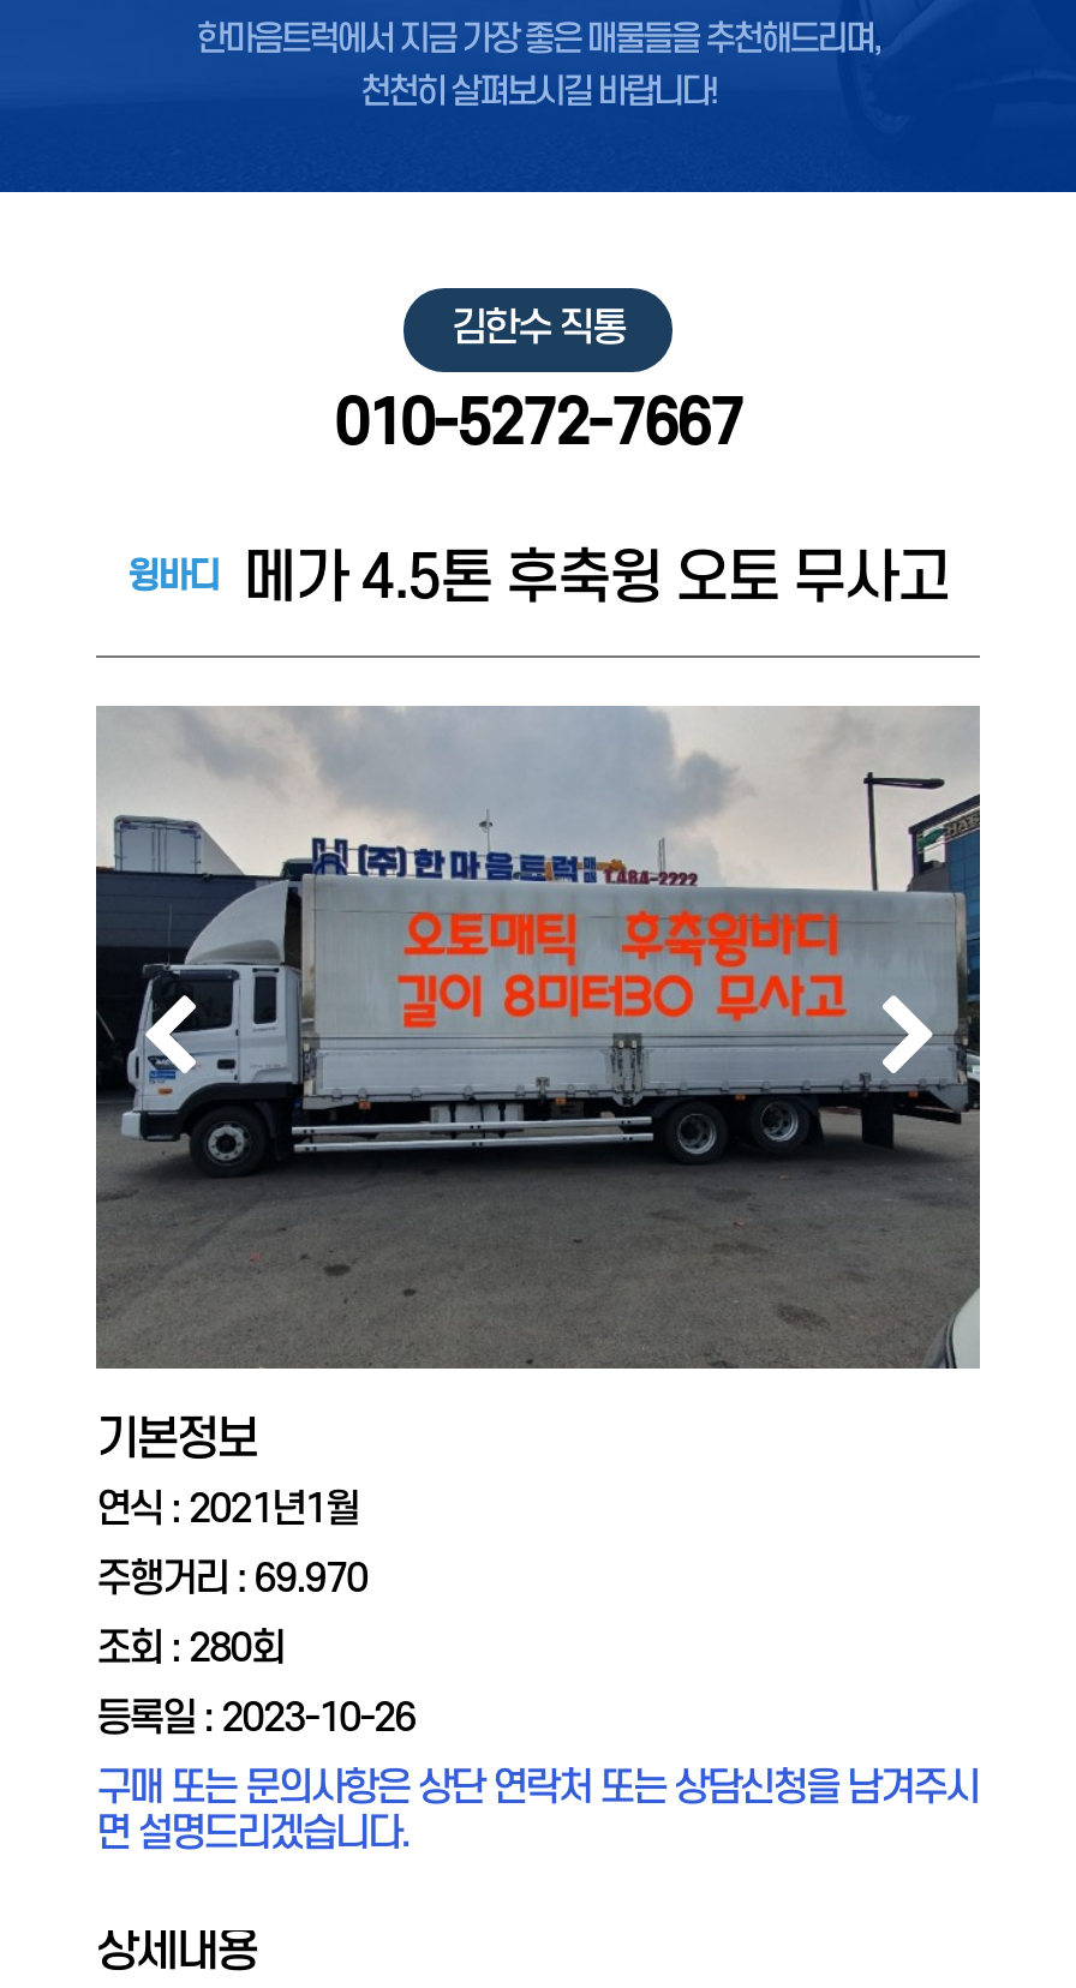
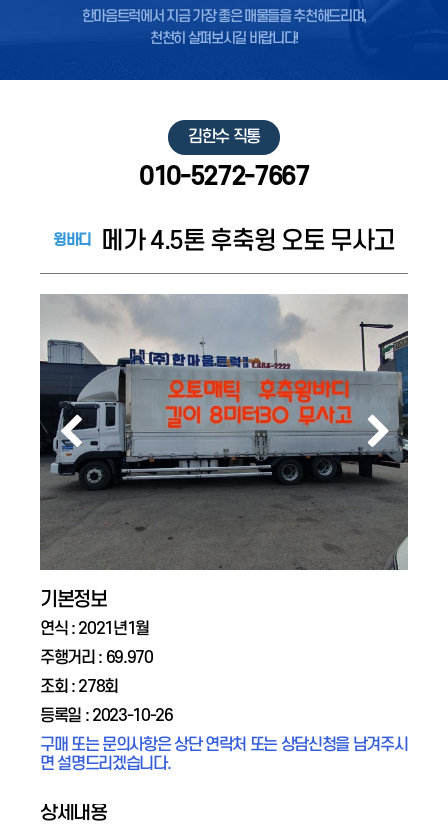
- 조회 : 280회
+ 조회 : 278회
